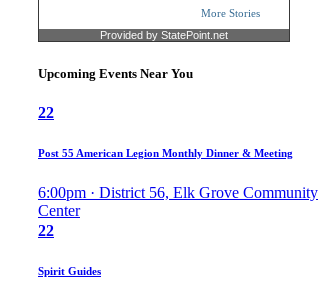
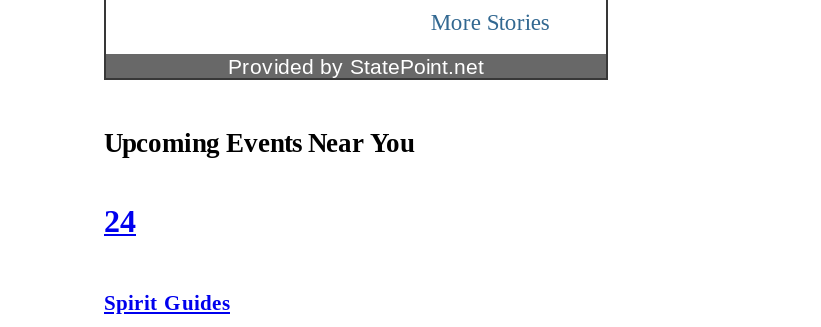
- 22
- Post 55 American Legion Monthly Dinner & Meeting
- 6:00pm · District 56, Elk Grove Community
- Center
- 22
+ 24
